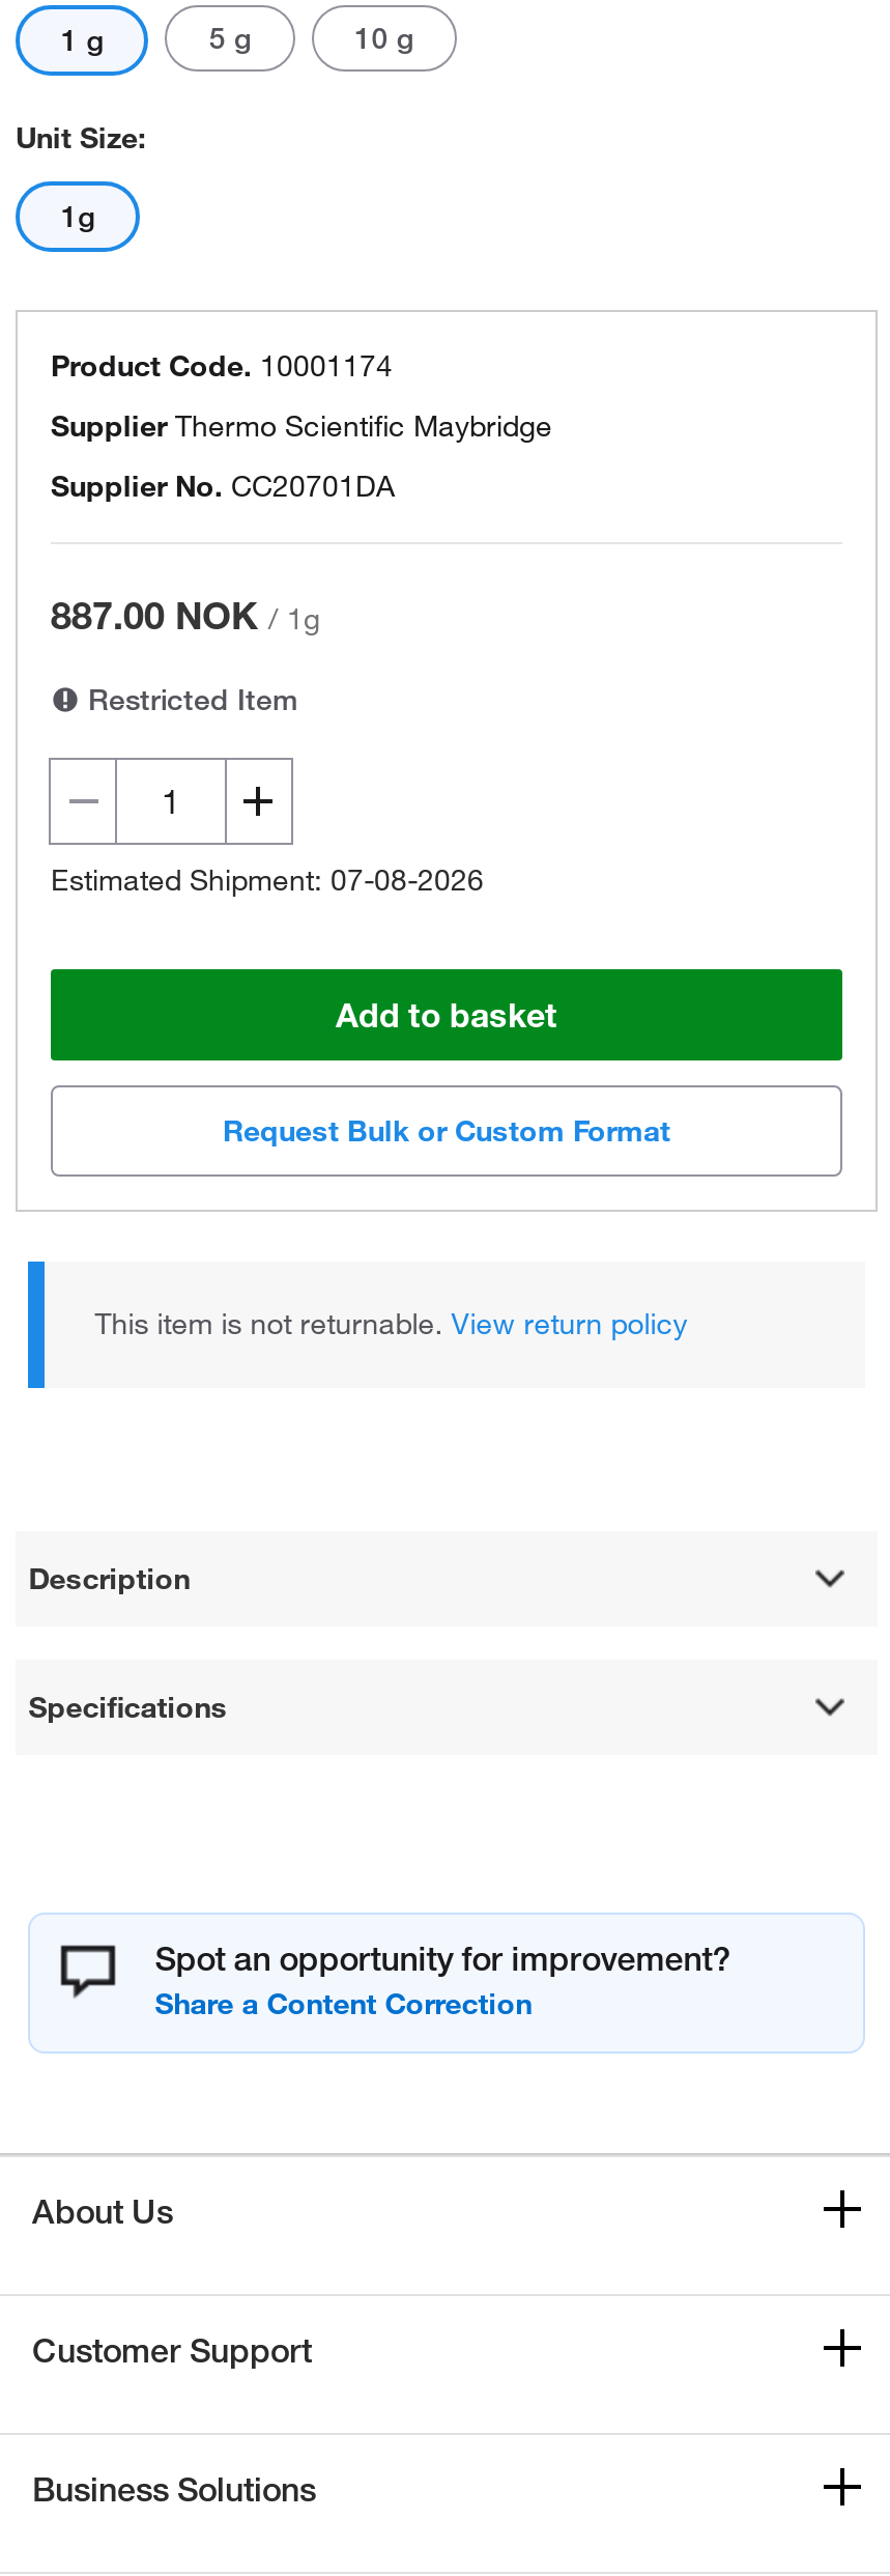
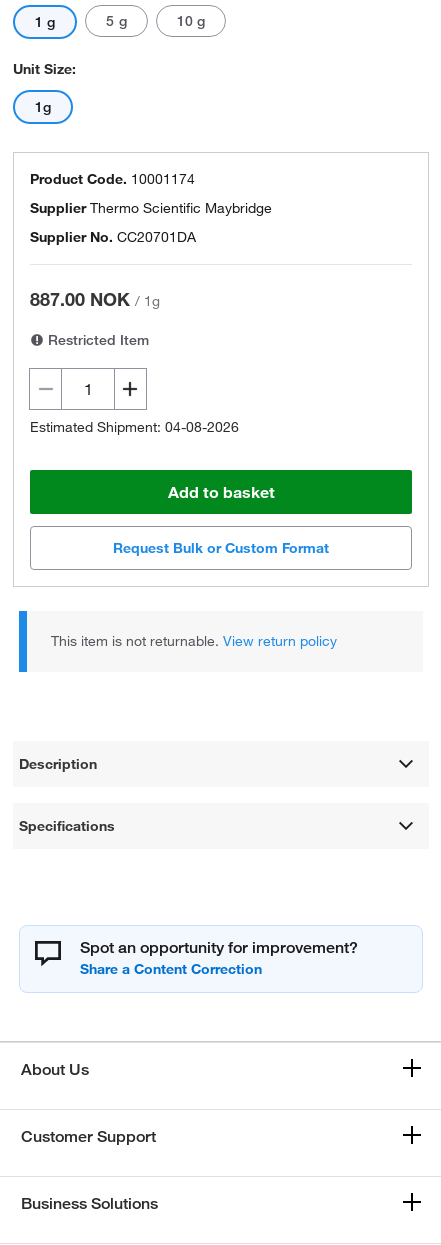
- Estimated Shipment: 07-08-2026
+ Estimated Shipment: 04-08-2026
